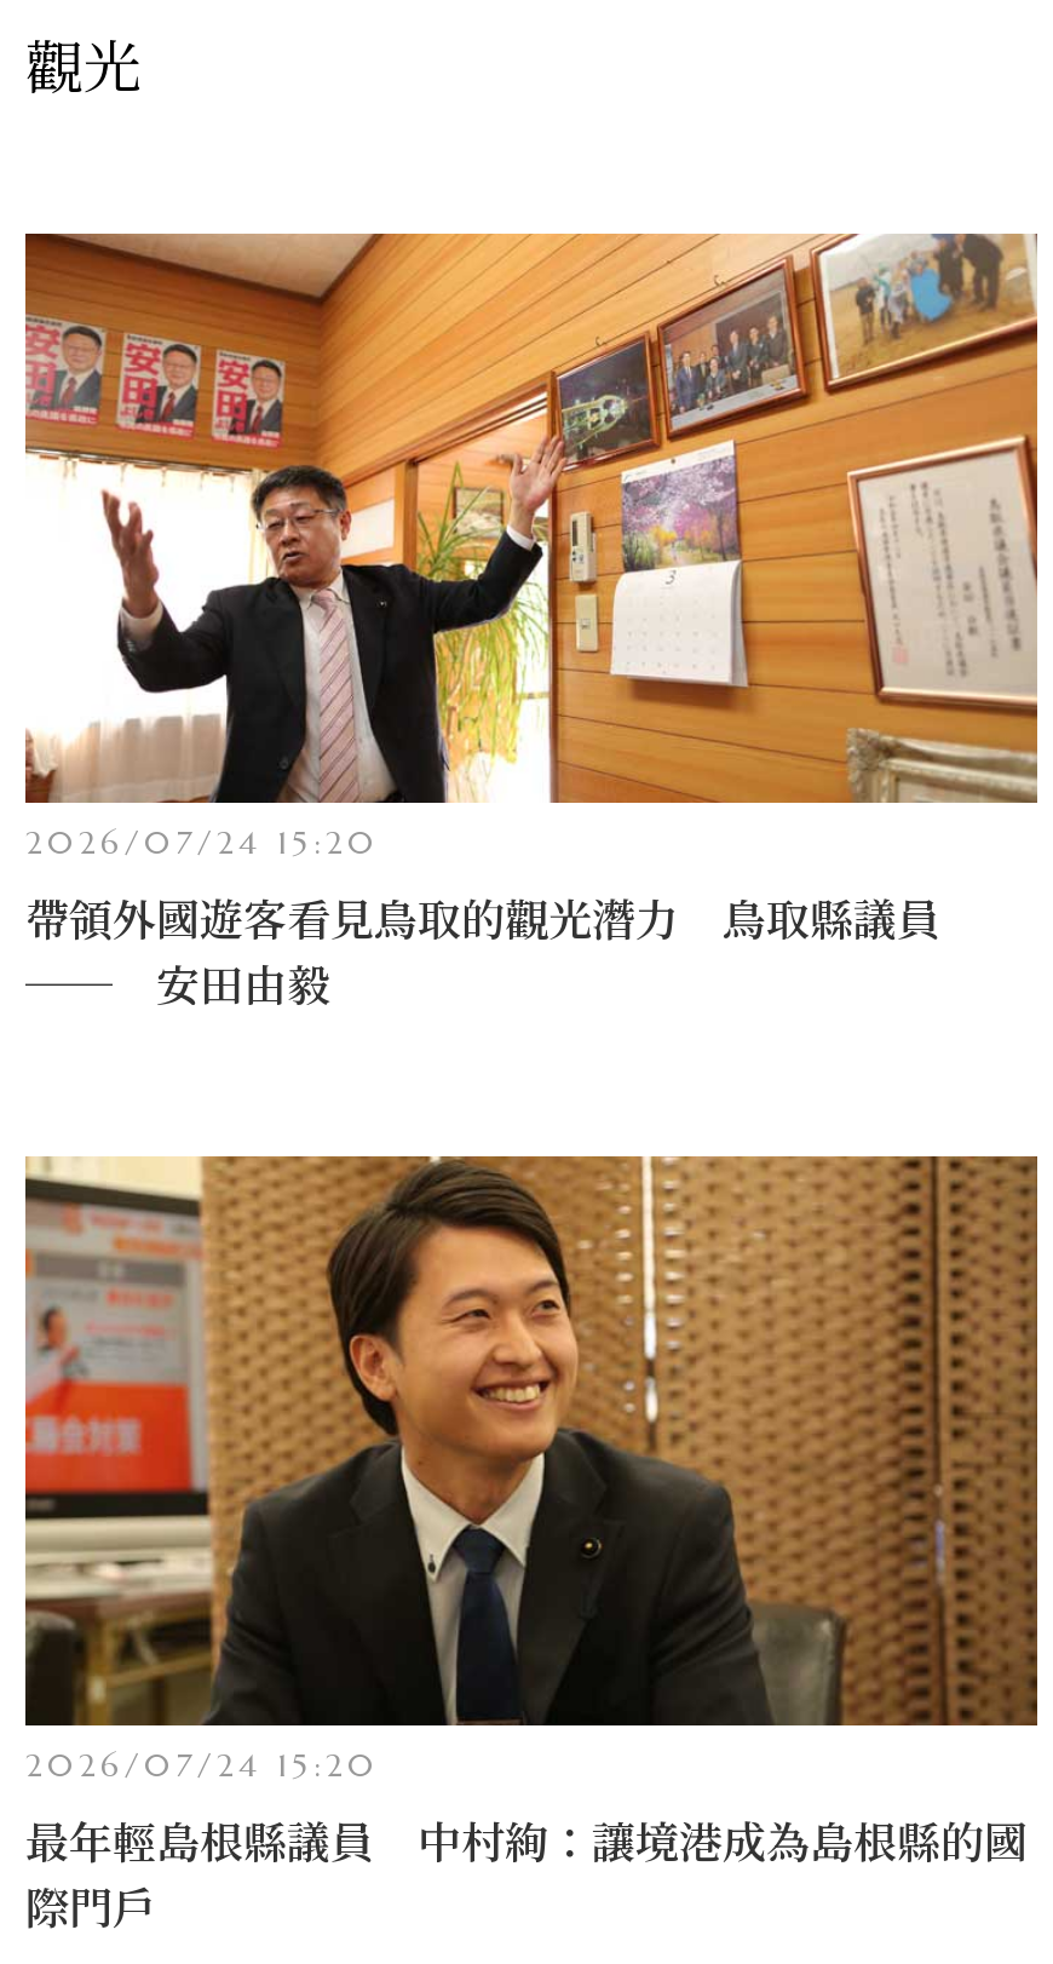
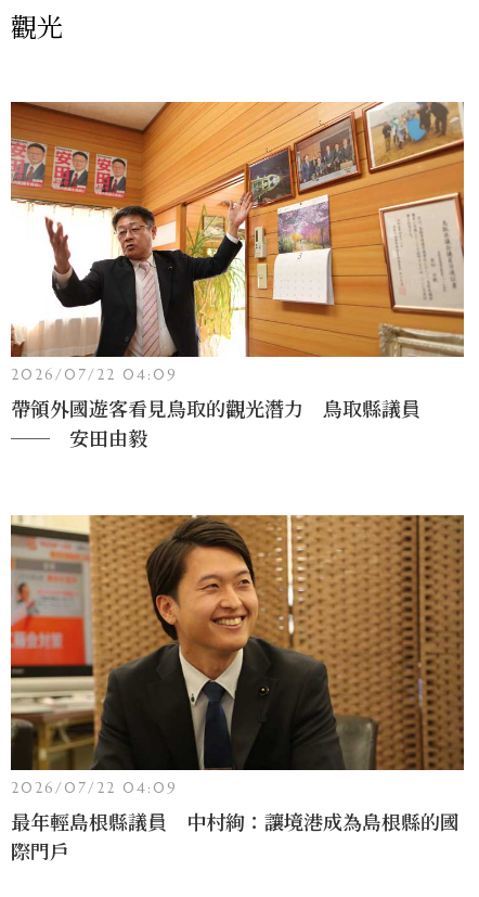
- 2026/07/24 15:20
+ 2026/07/22 04:09

- 2026/07/24 15:20
+ 2026/07/22 04:09
